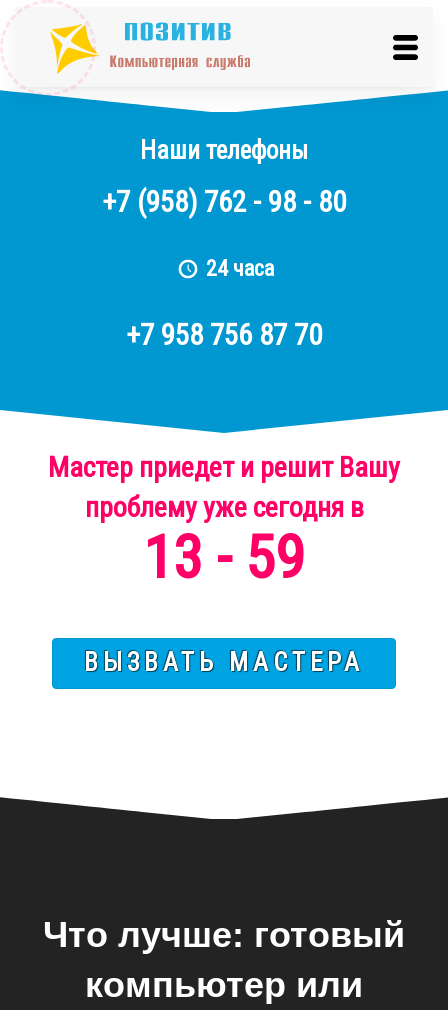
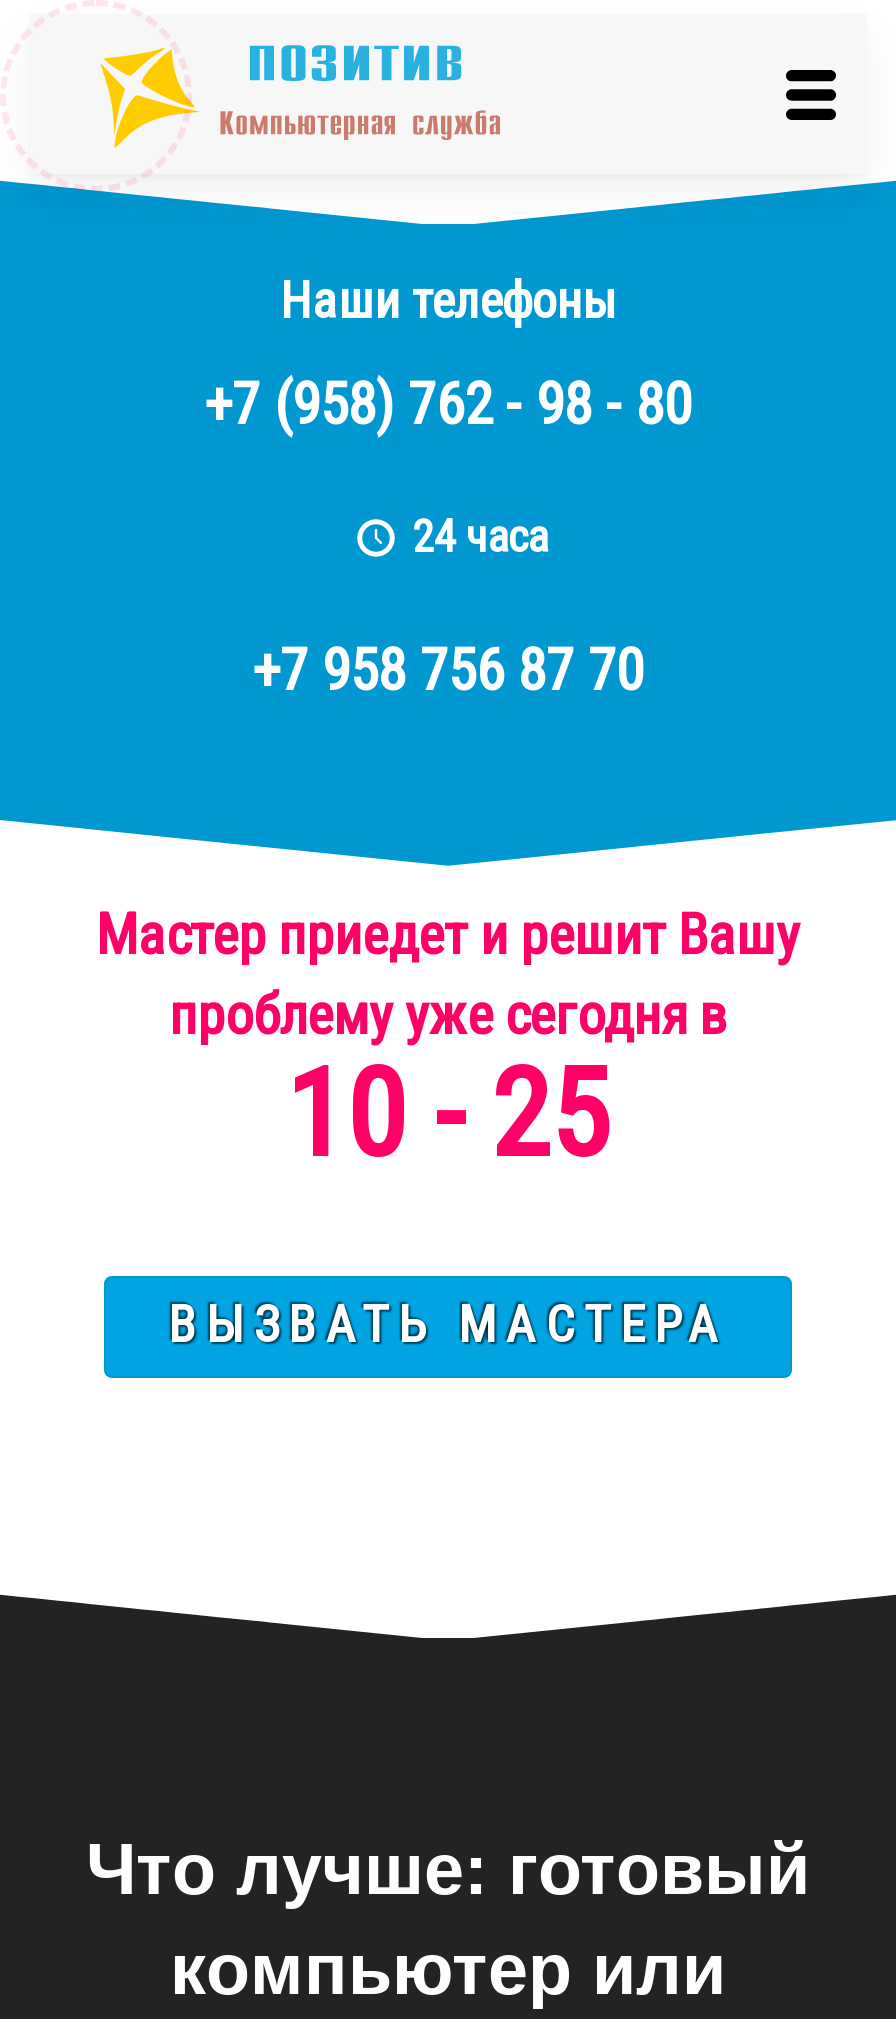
- 13 - 59
+ 10 - 25
